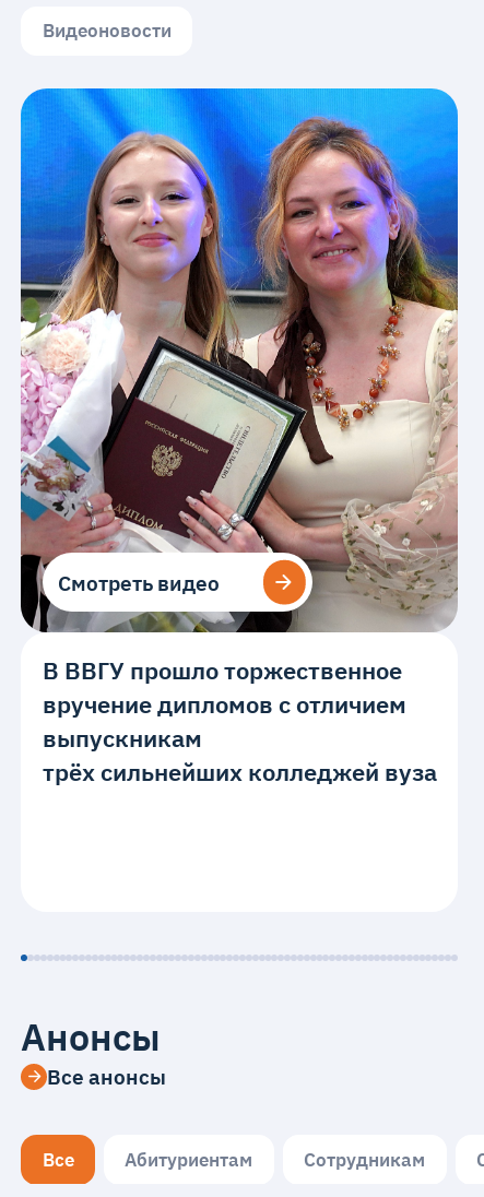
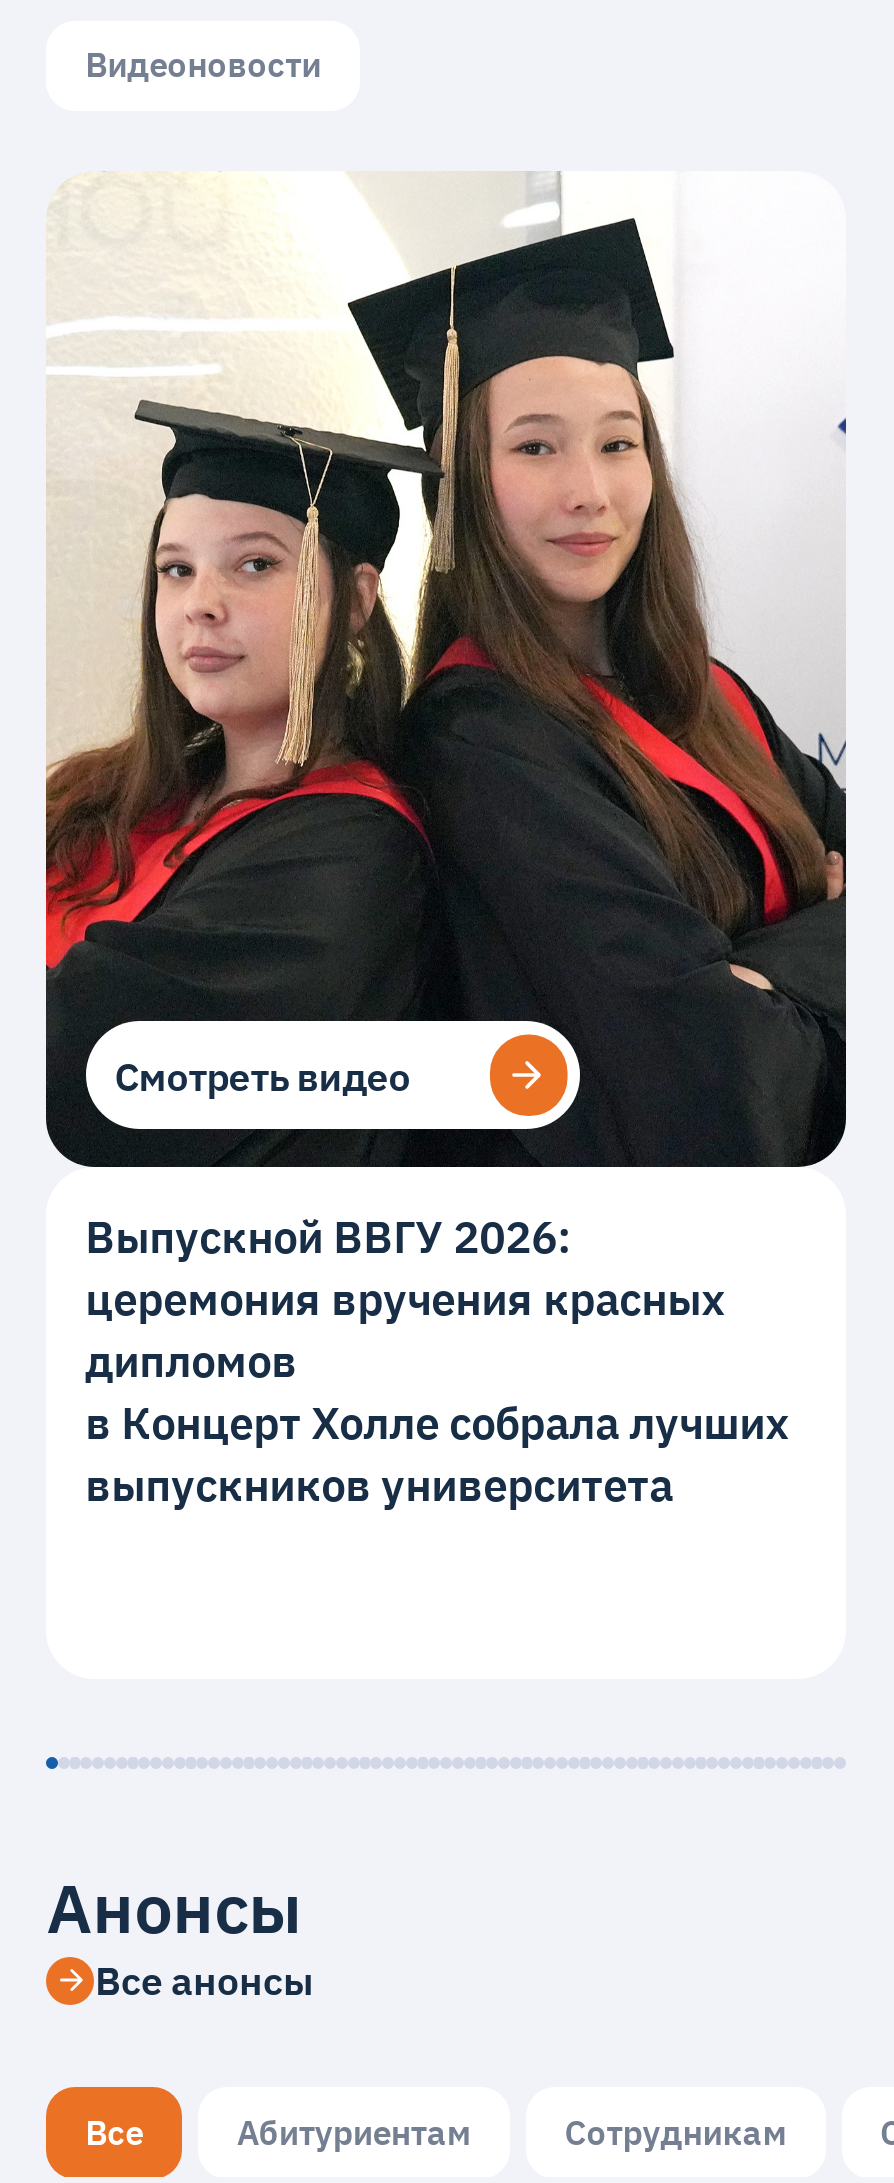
- [image]
- В ВВГУ прошло торжественное
- вручение дипломов с отличием
- выпускникам
- трёх сильнейших колледжей вуза
+ [image]
+ Выпускной ВВГУ 2026:
+ церемония вручения красных
+ дипломов
+ в Концерт Холле собрала лучших
+ выпускников университета
